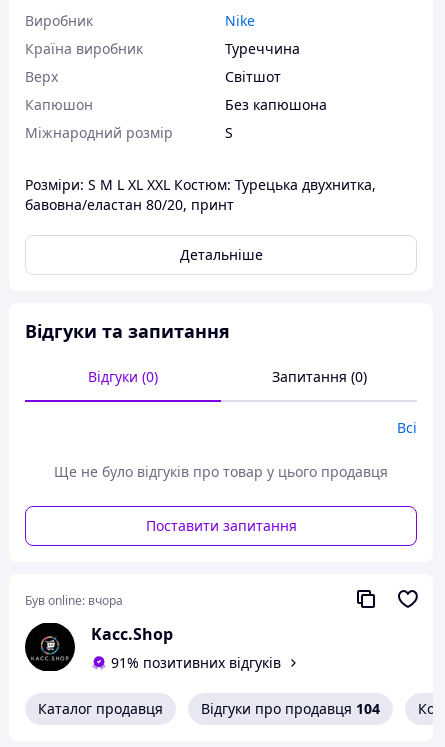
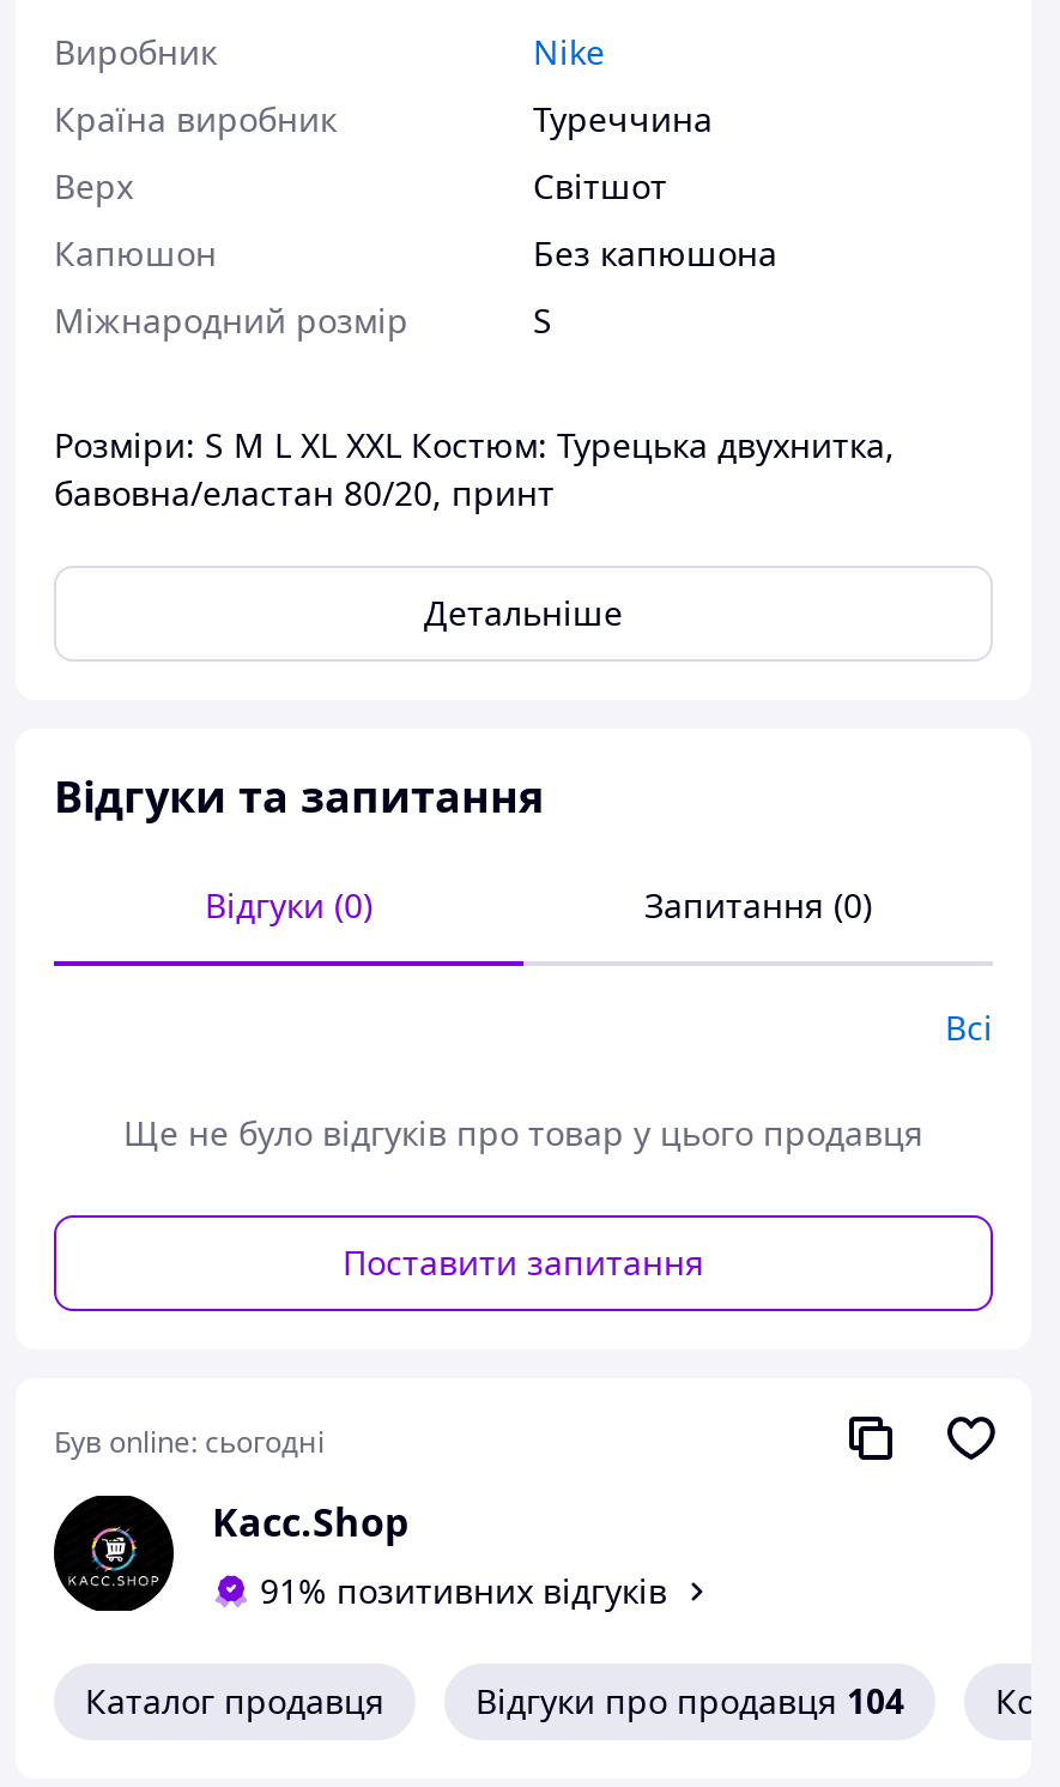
- Був online: вчора
+ Був online: сьогодні
